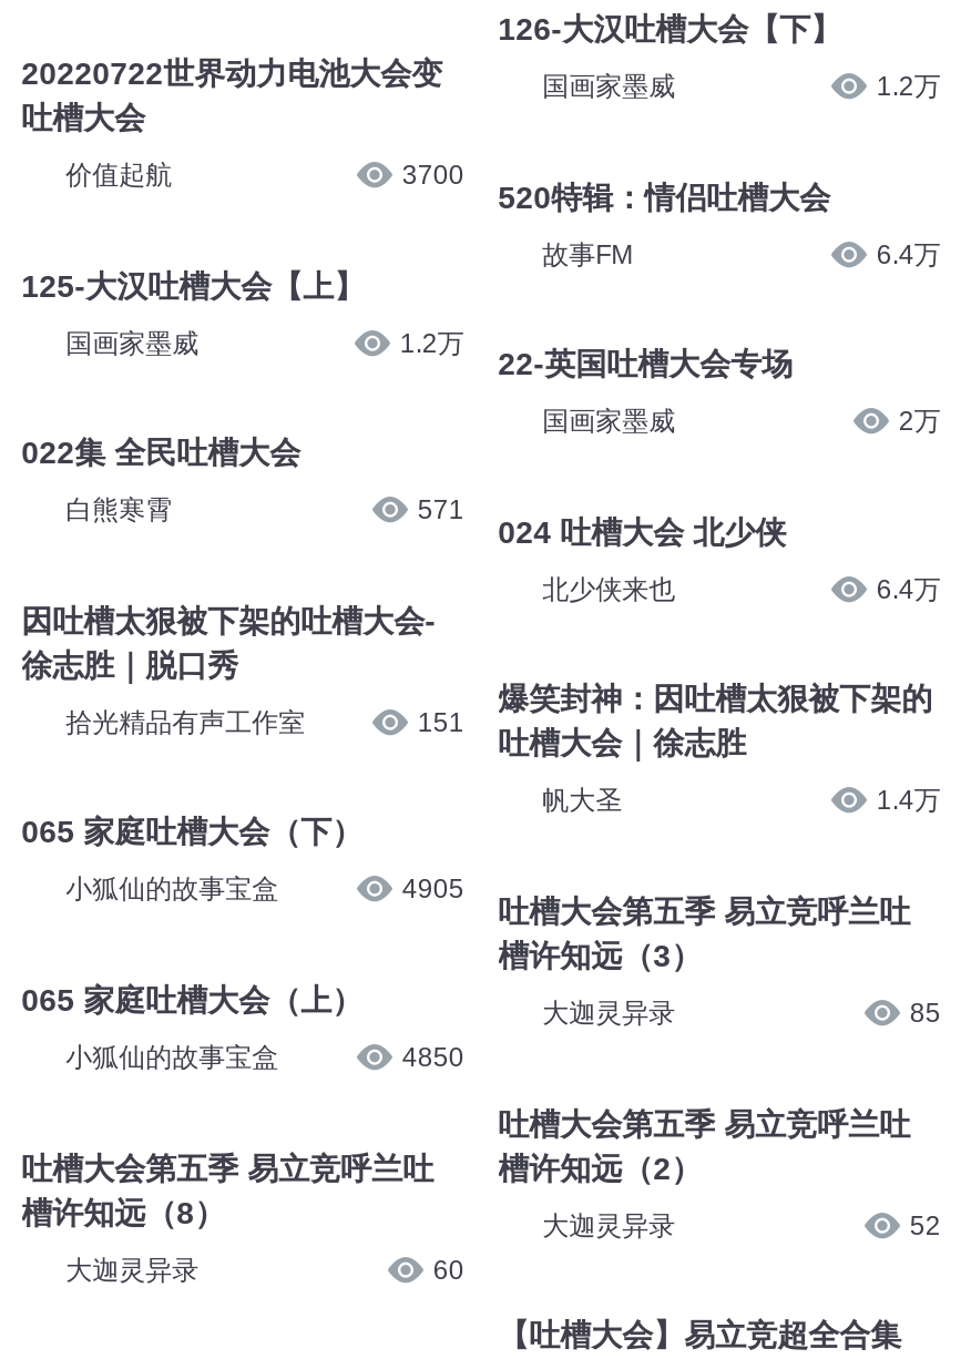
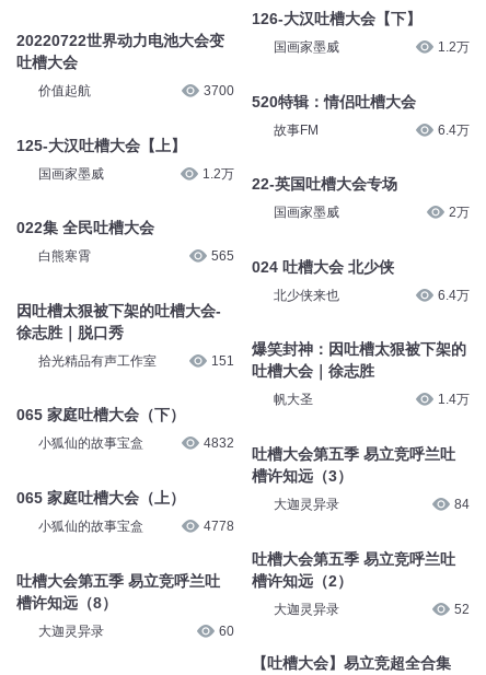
- 571
+ 565

- 4905
+ 4832

- 85
+ 84

- 4850
+ 4778
